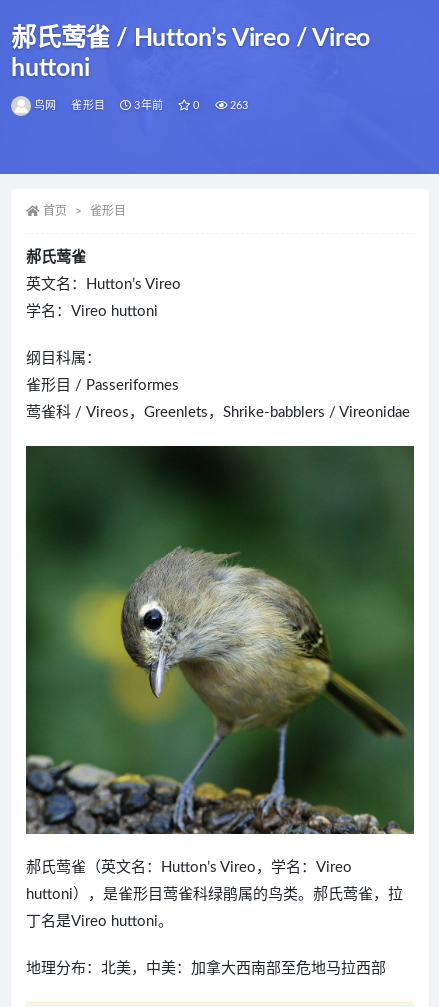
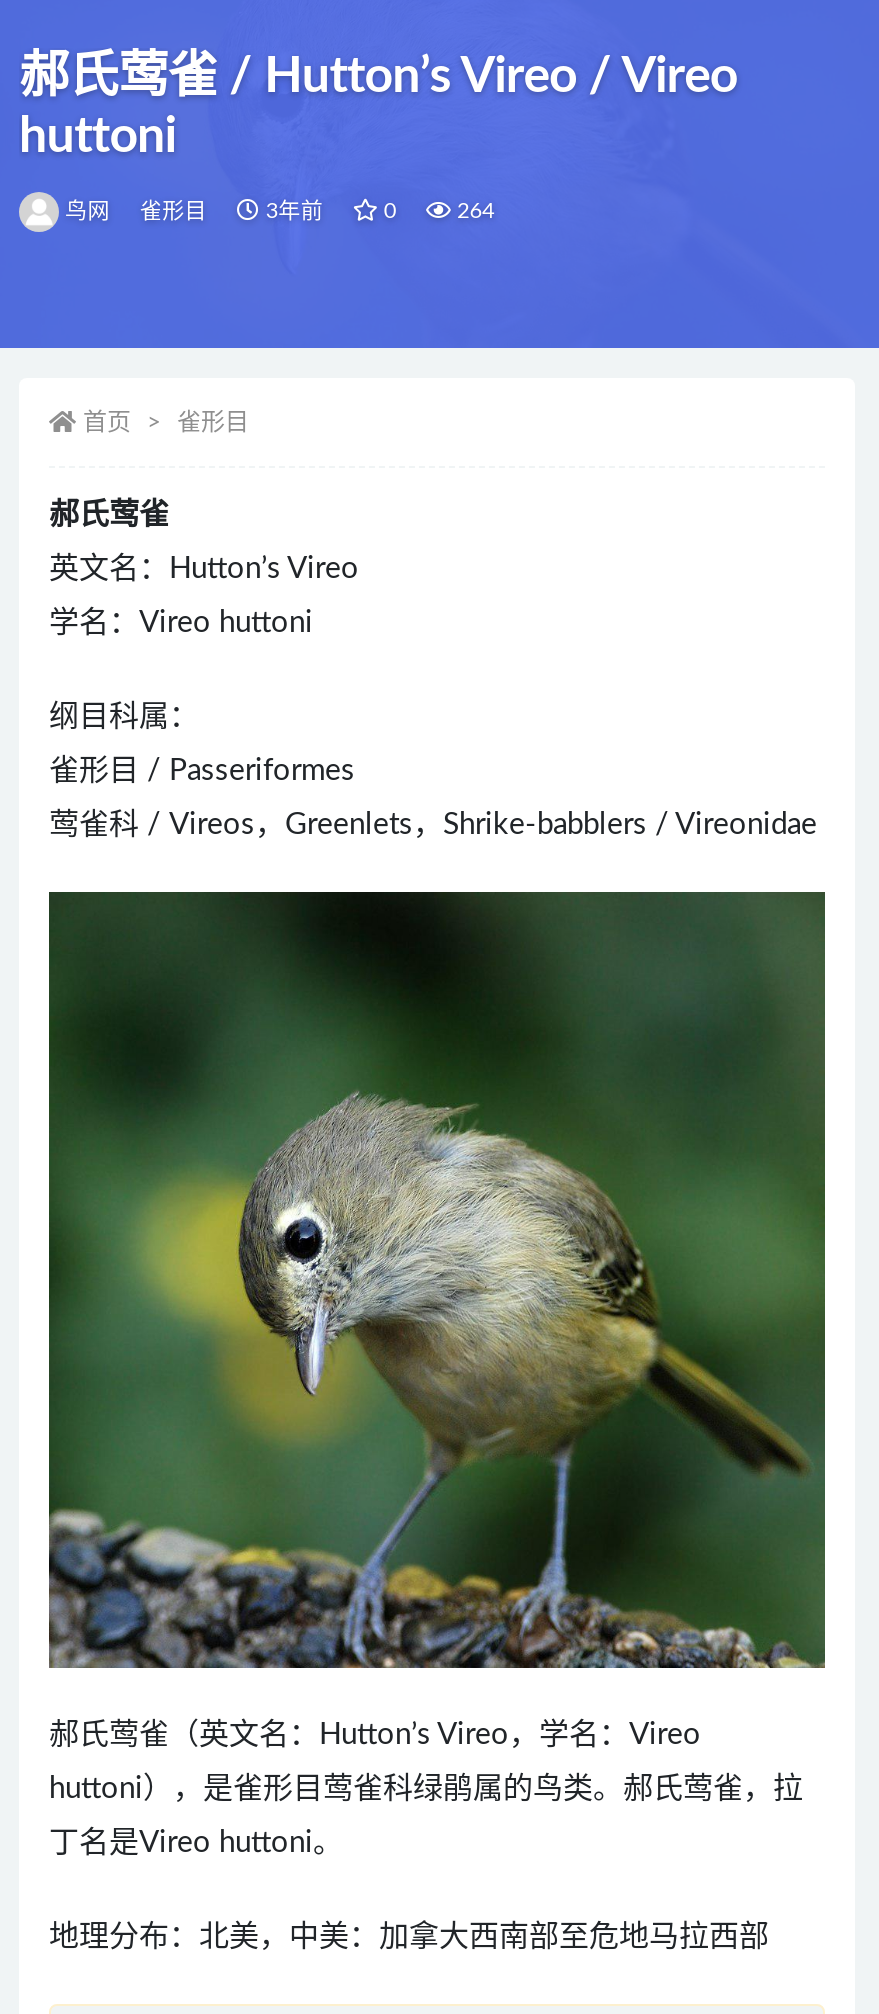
- 263
+ 264
